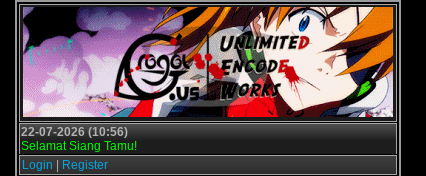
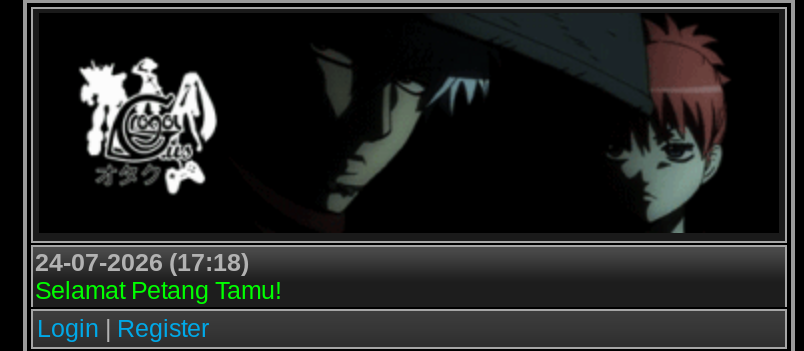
- [image]
- 22-07-2026 (10:56)
+ [image]
+ 24-07-2026 (17:18)

- Selamat Siang Tamu!
+ Selamat Petang Tamu!
